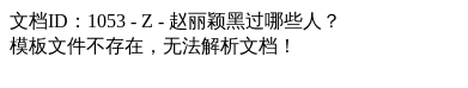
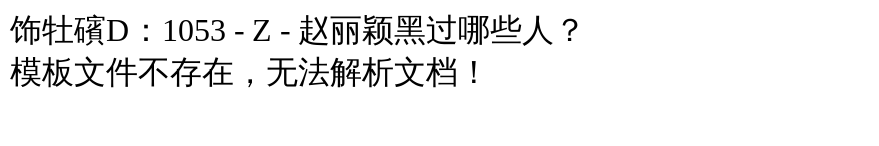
- 文档ID：1053 - Z - 赵丽颖黑过哪些人？
+ 饰牡礗D：1053 - Z - 赵丽颖黑过哪些人？
